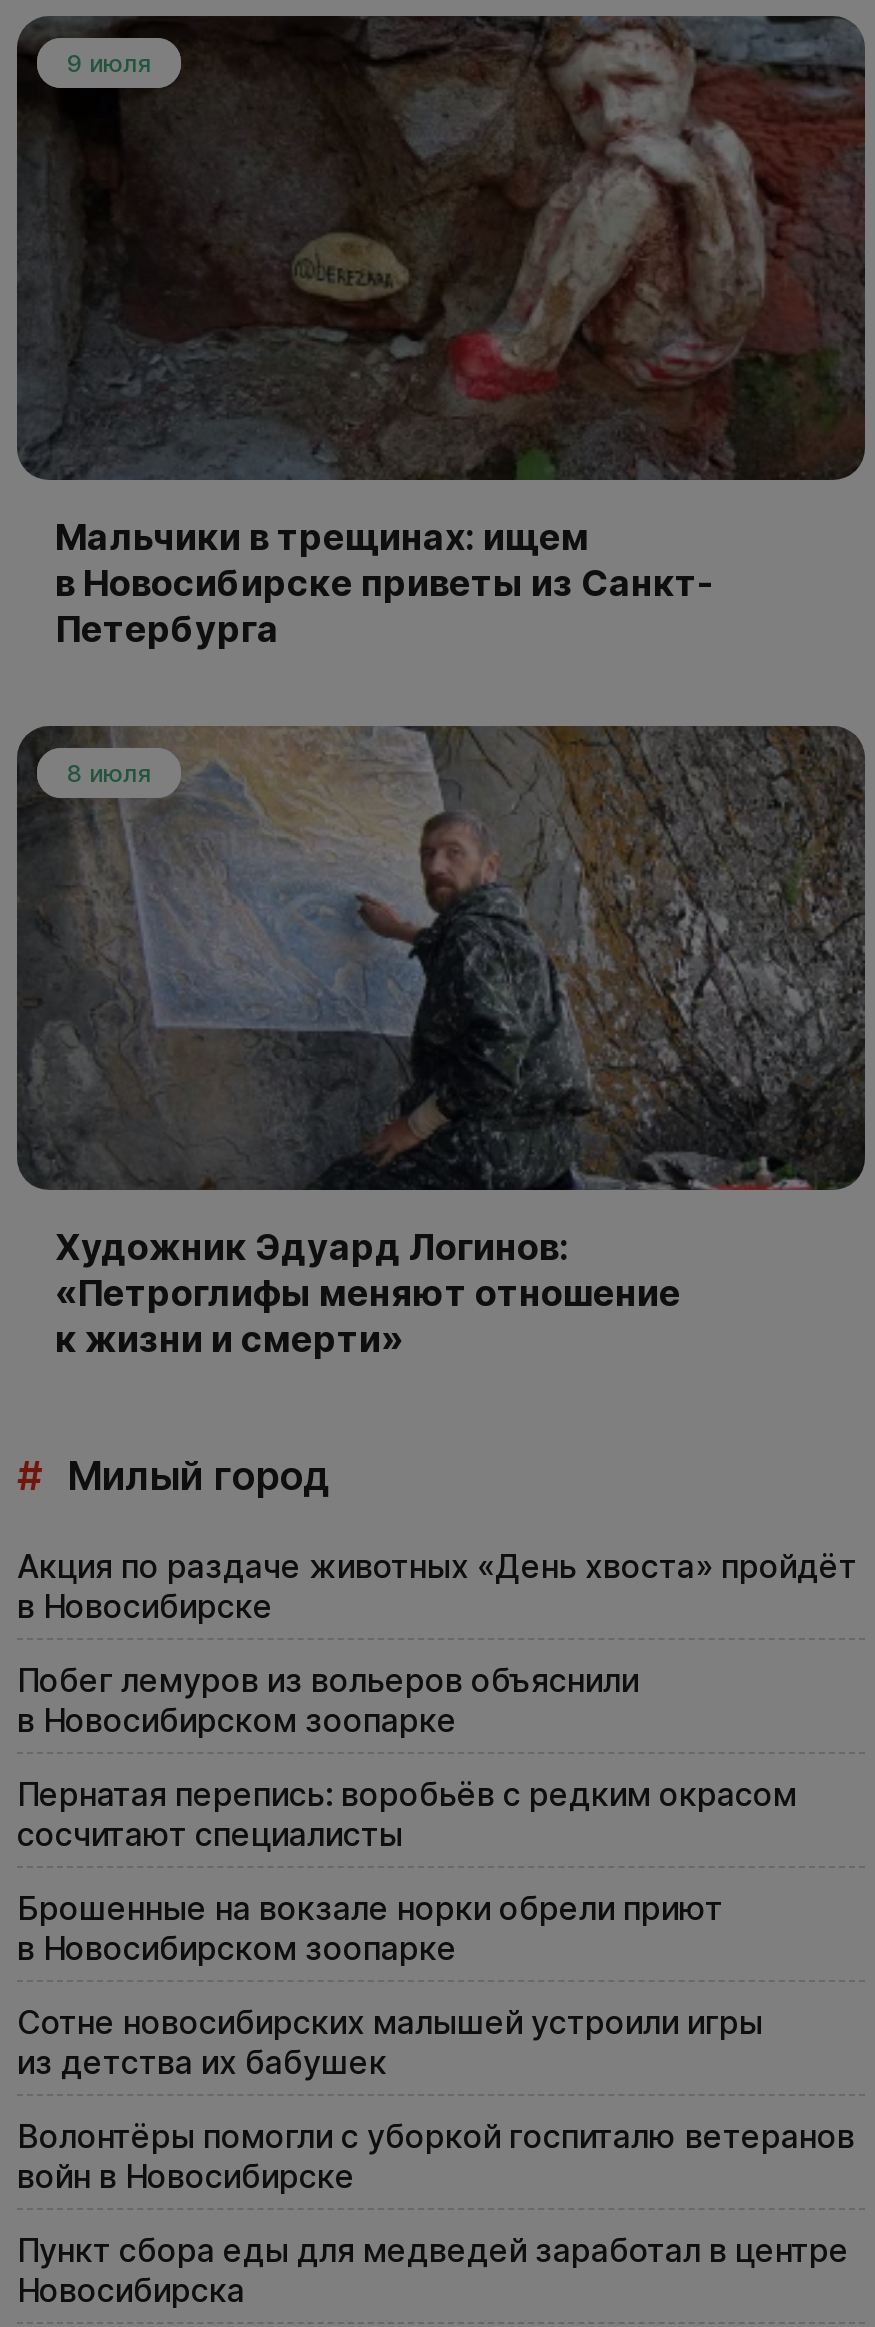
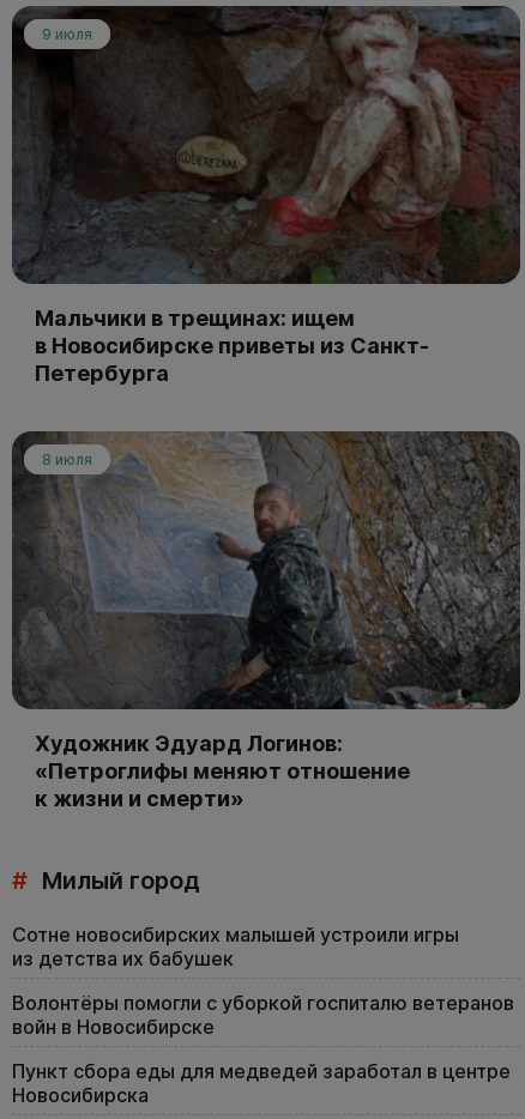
- Акция по раздаче животных «День хвоста» пройдёт
- в Новосибирске
- Побег лемуров из вольеров объяснили
- в Новосибирском зоопарке
- Пернатая перепись: воробьёв с редким окрасом
- сосчитают специалисты
- Брошенные на вокзале норки обрели приют
- в Новосибирском зоопарке
